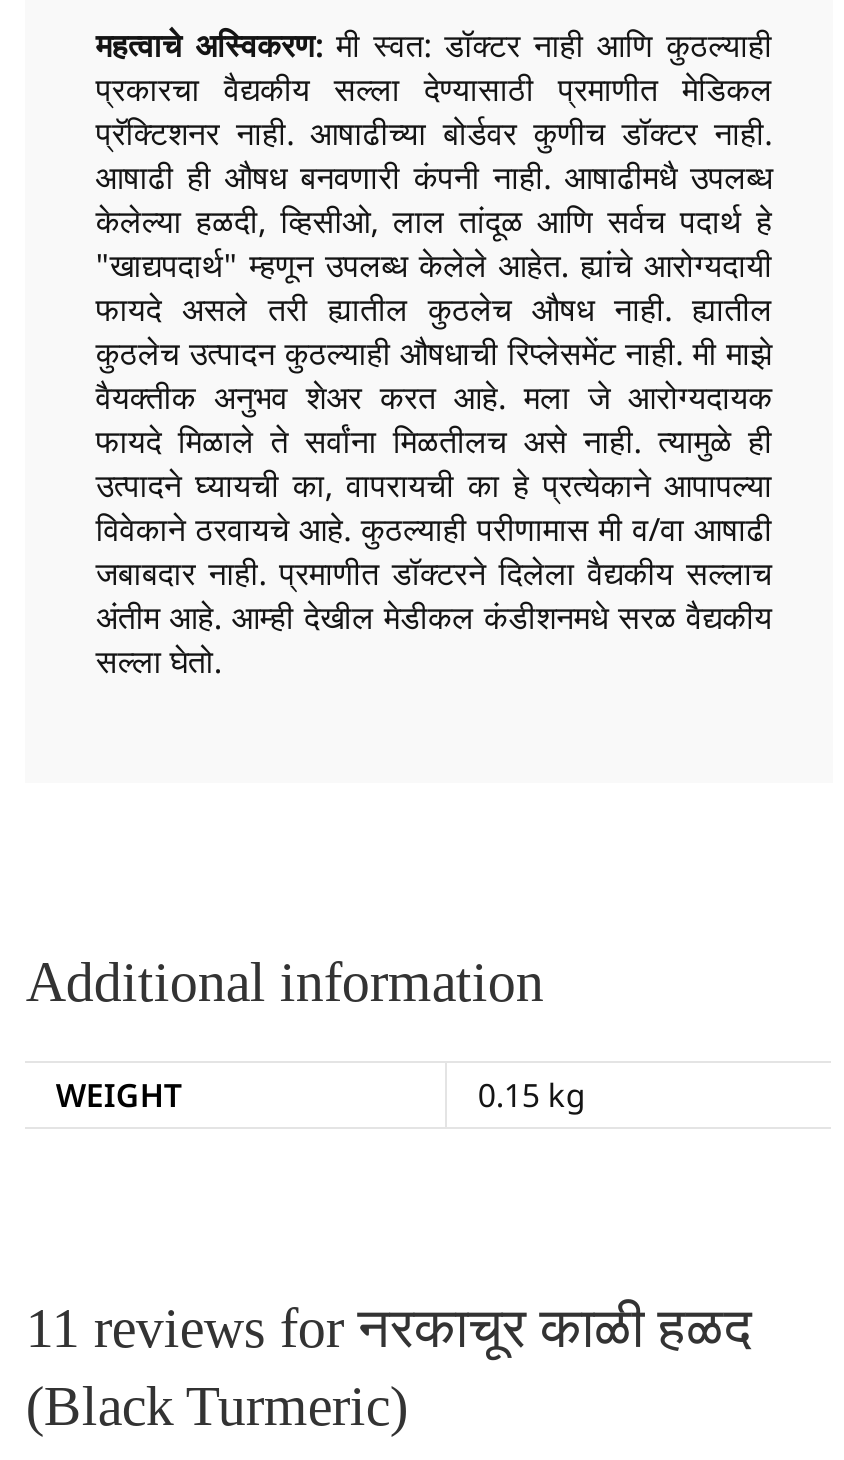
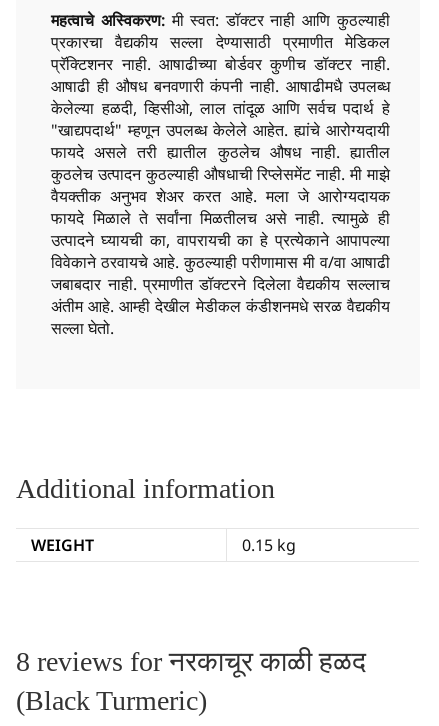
- 11 reviews for नरकाचूर काळी हळद
+ 8 reviews for नरकाचूर काळी हळद
